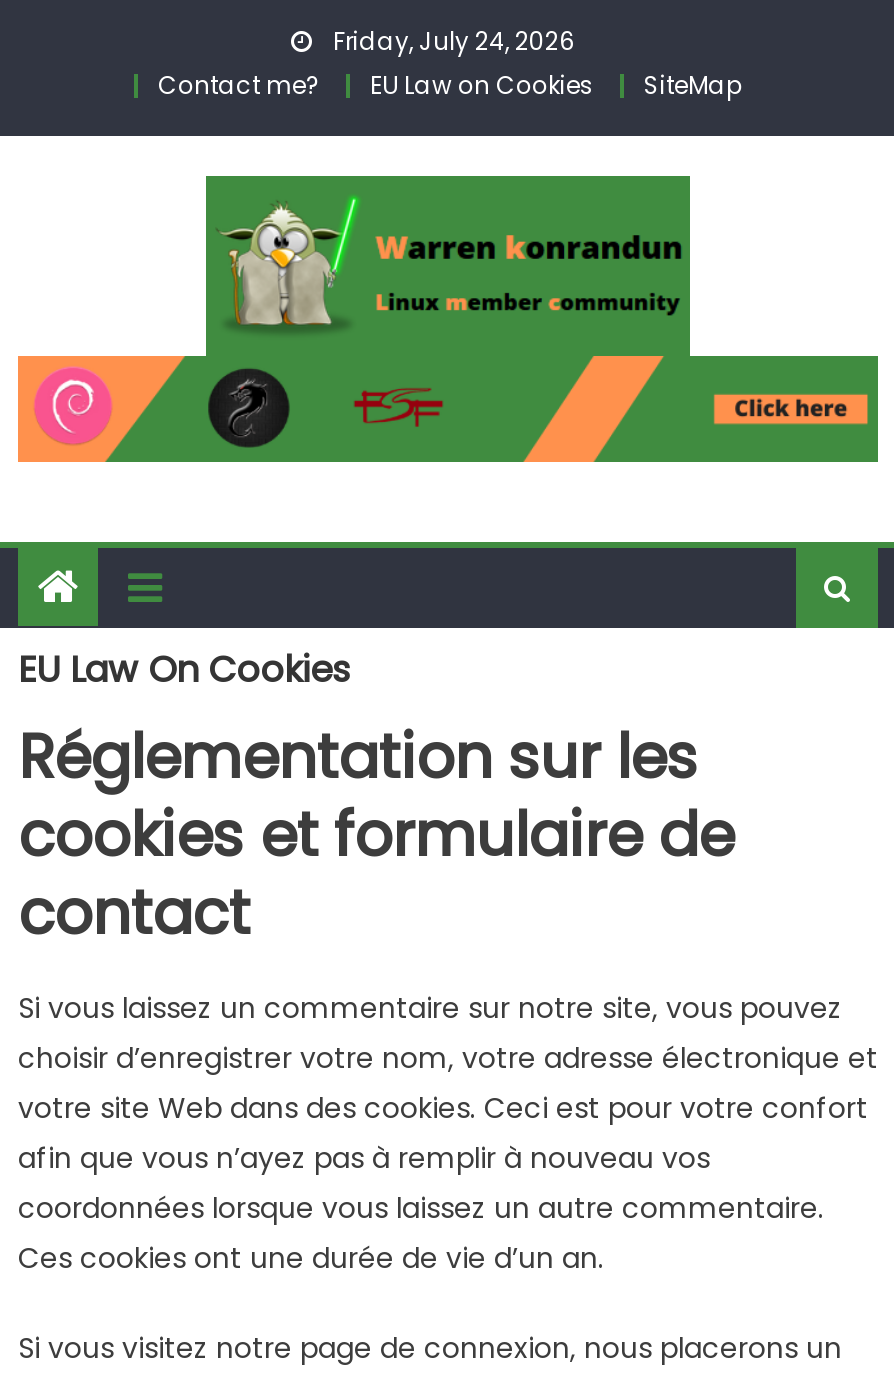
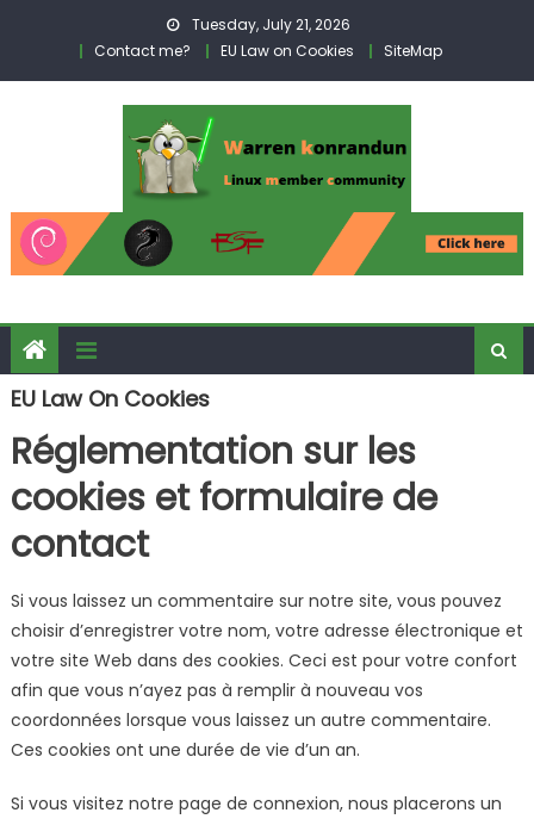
- Friday, July 24, 2026
+ Tuesday, July 21, 2026
